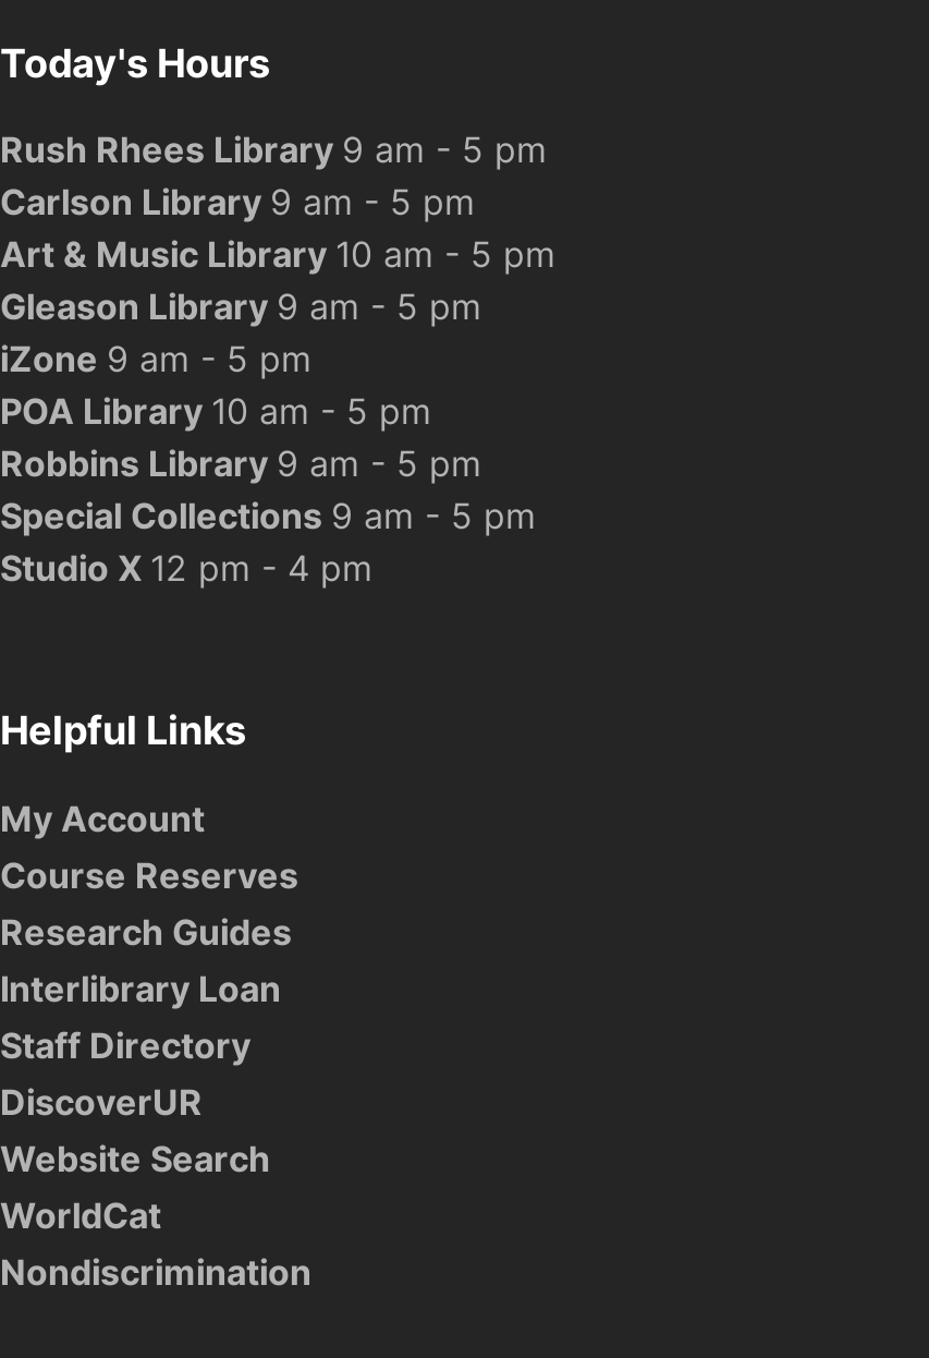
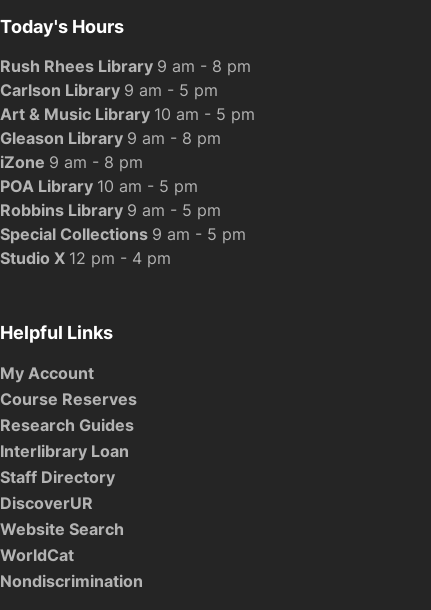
- Rush Rhees Library 9 am - 5 pm
+ Rush Rhees Library 9 am - 8 pm

- Gleason Library 9 am - 5 pm
+ Gleason Library 9 am - 8 pm

- iZone 9 am - 5 pm
+ iZone 9 am - 8 pm
